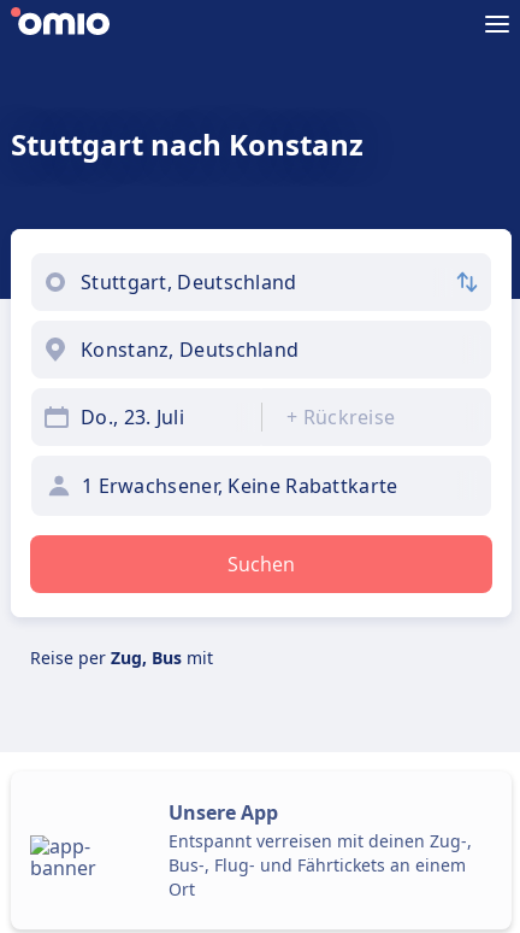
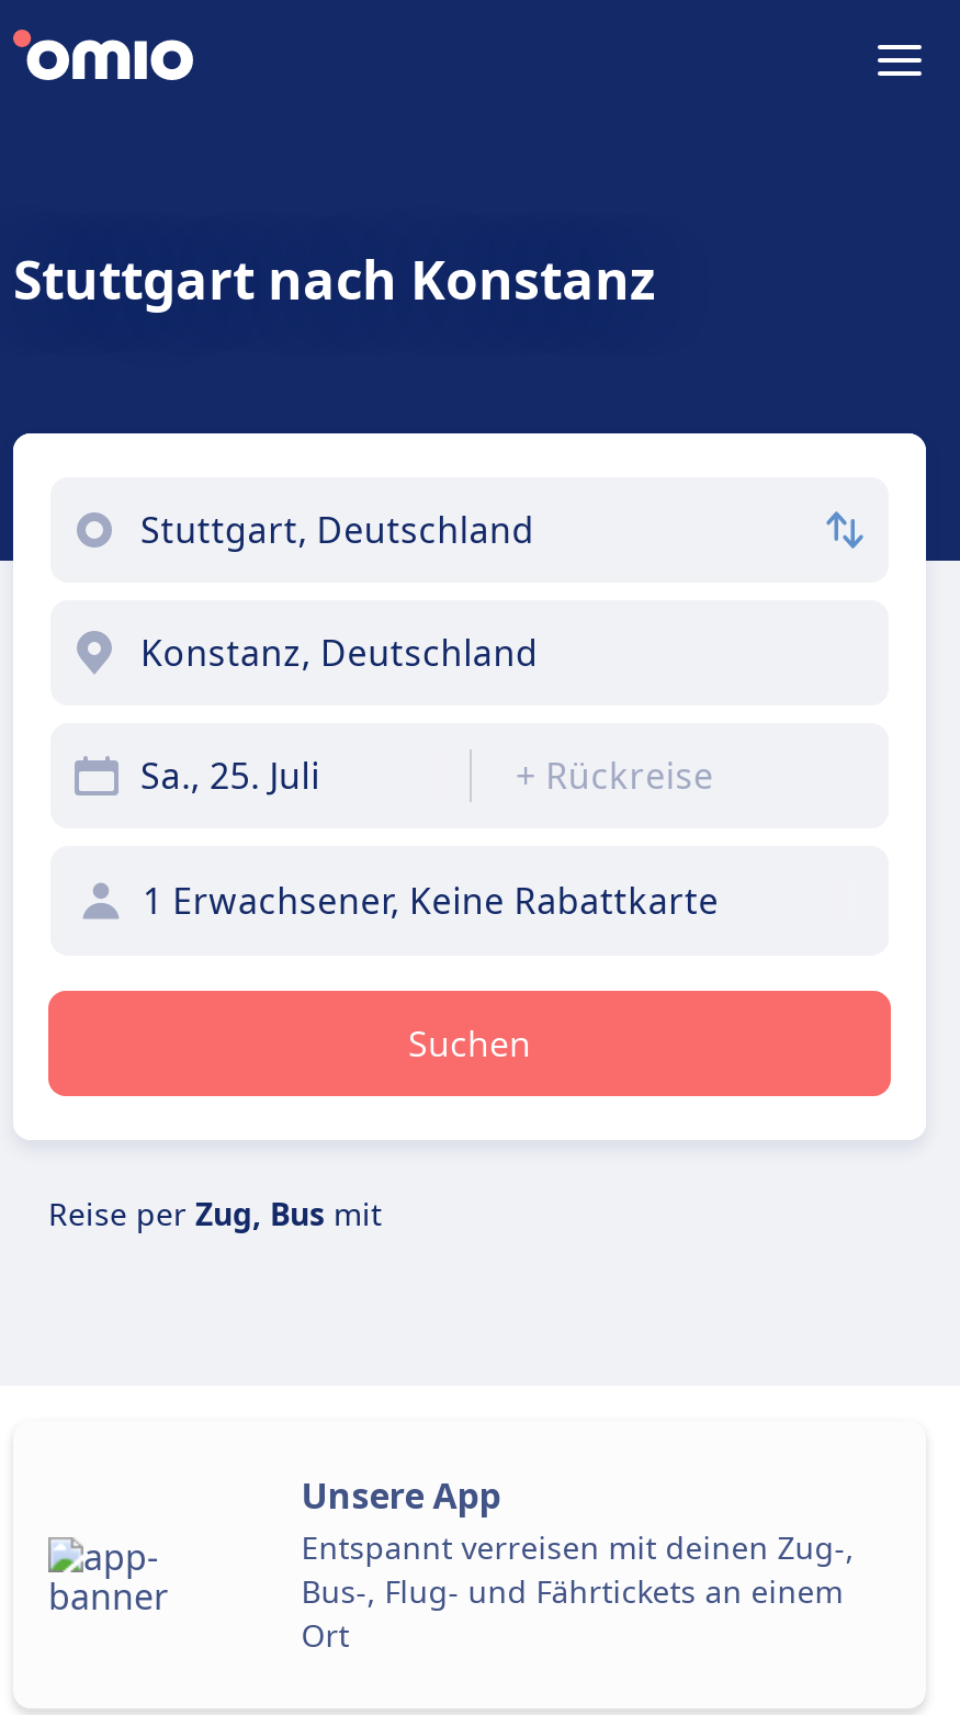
- Do., 23. Juli
+ Sa., 25. Juli
